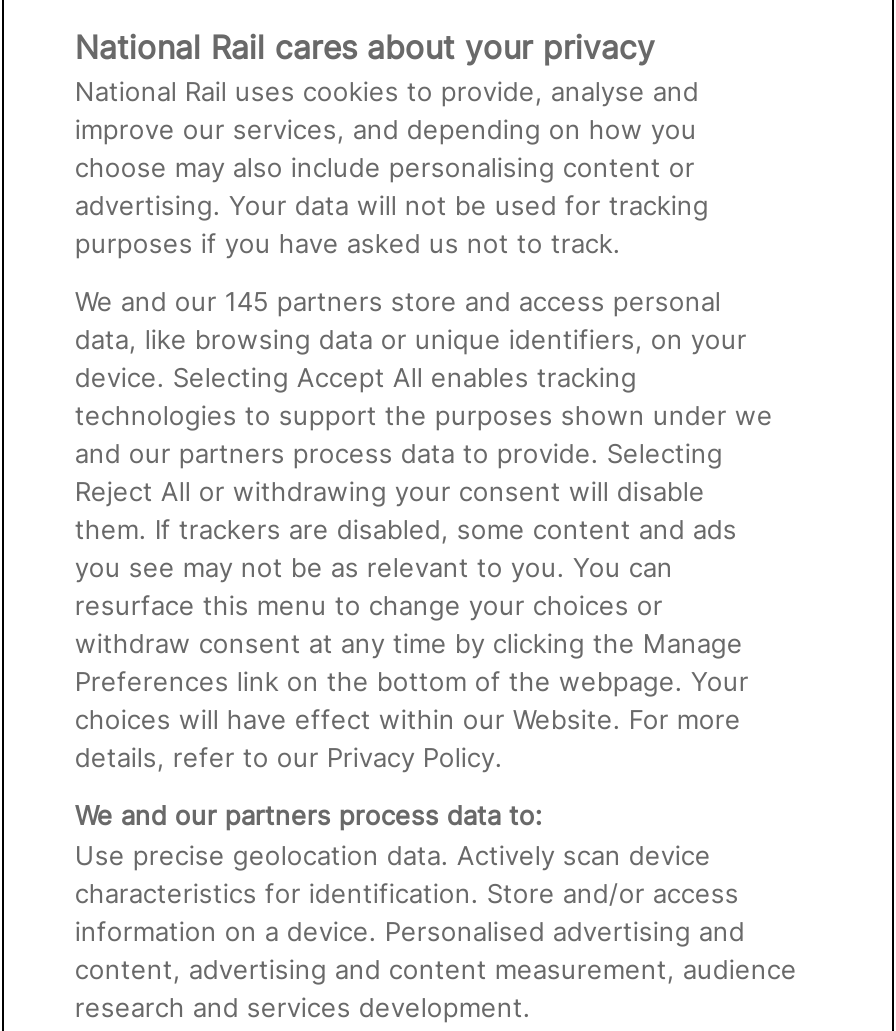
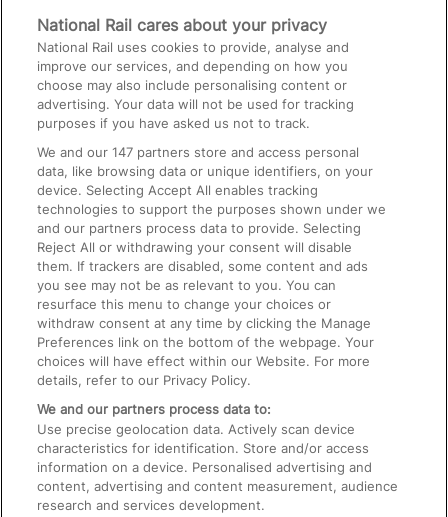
- We and our 145 partners store and access personal
+ We and our 147 partners store and access personal
